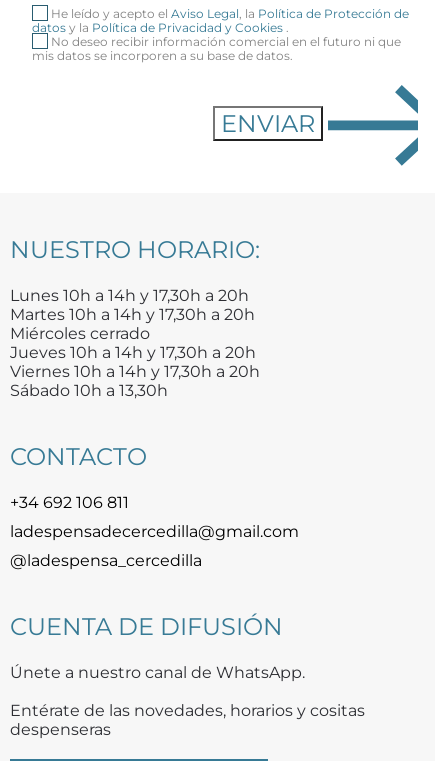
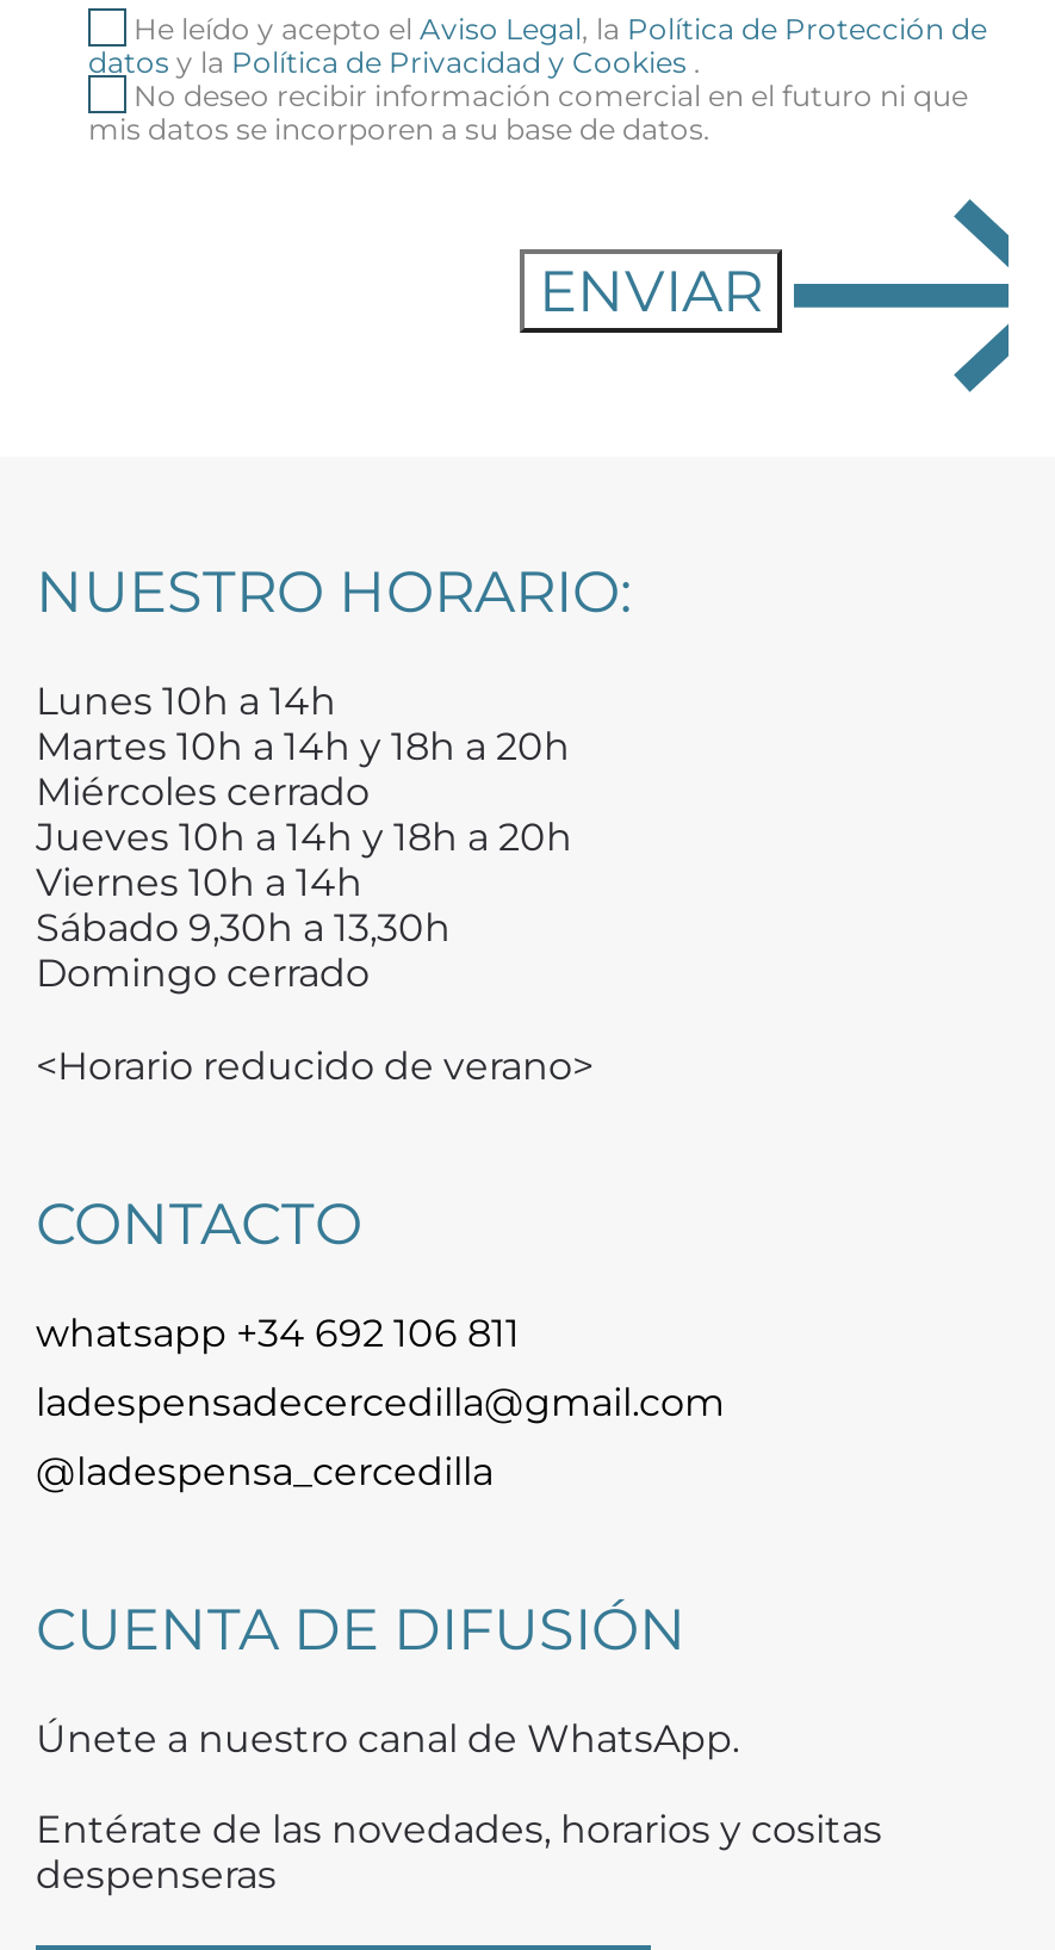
- Lunes 10h a 14h y 17,30h a 20h
- Martes 10h a 14h y 17,30h a 20h
+ Lunes 10h a 14h
+ Martes 10h a 14h y 18h a 20h

- Jueves 10h a 14h y 17,30h a 20h
- Viernes 10h a 14h y 17,30h a 20h
- Sábado 10h a 13,30h
+ Jueves 10h a 14h y 18h a 20h
+ Viernes 10h a 14h
+ Sábado 9,30h a 13,30h
+ Domingo cerrado
+ <Horario reducido de verano>

- +34 692 106 811
+ whatsapp +34 692 106 811
